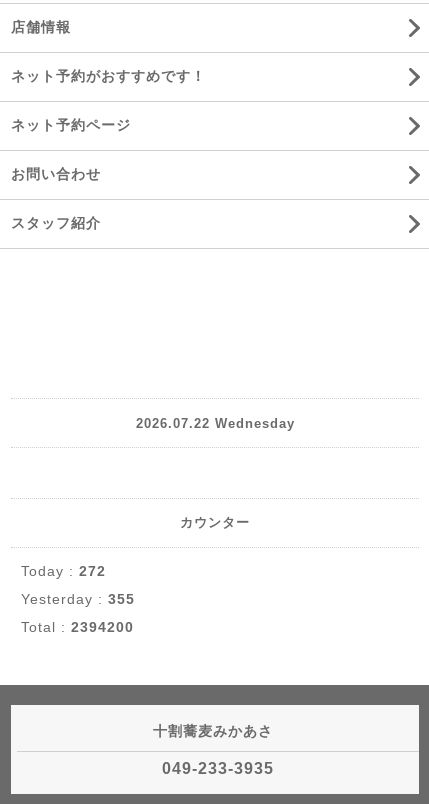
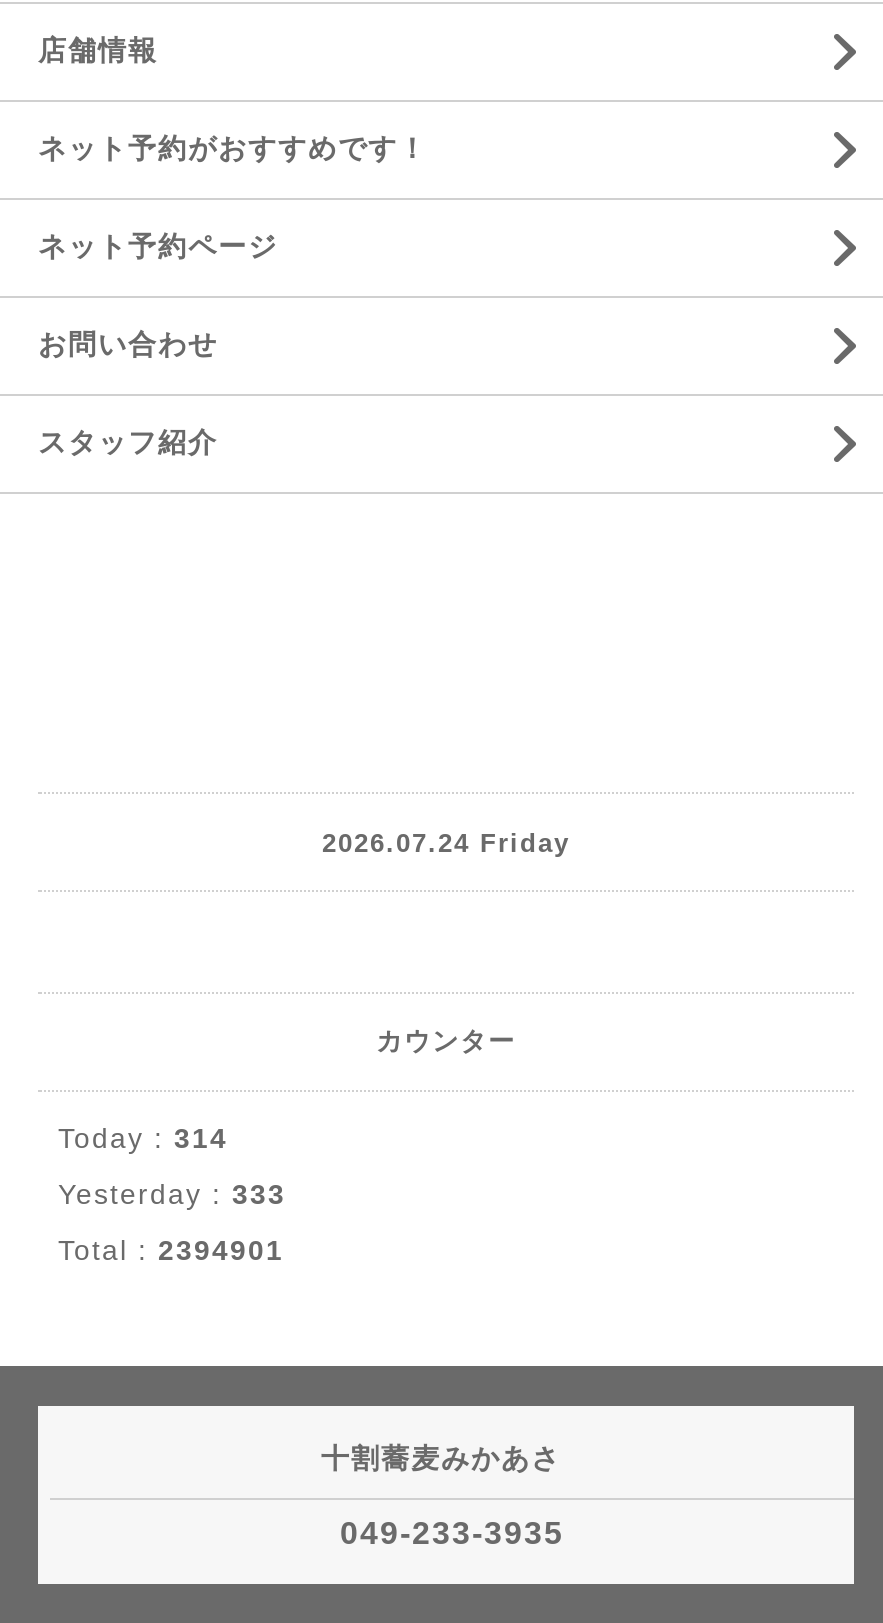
- 2026.07.22 Wednesday
+ 2026.07.24 Friday

- Today : 272
+ Today : 314

- Yesterday : 355
+ Yesterday : 333

- Total : 2394200
+ Total : 2394901
